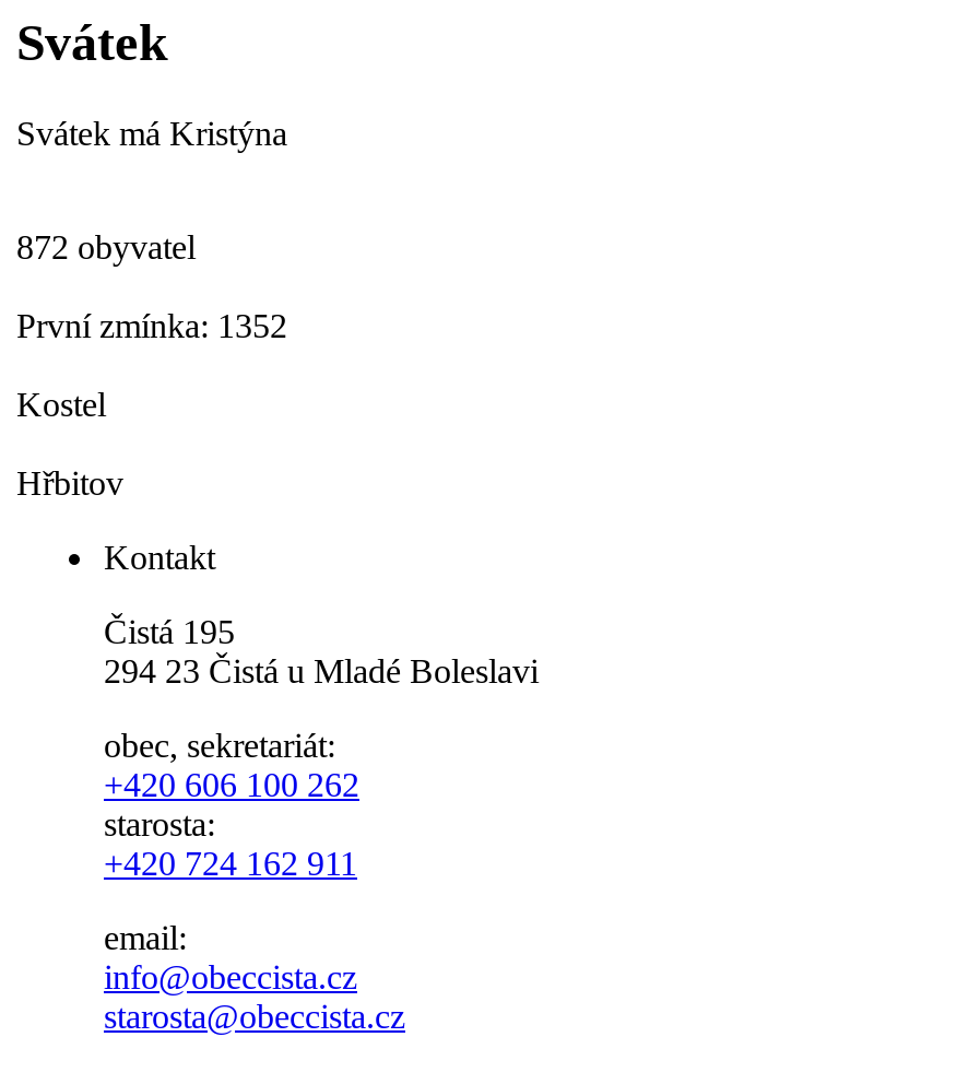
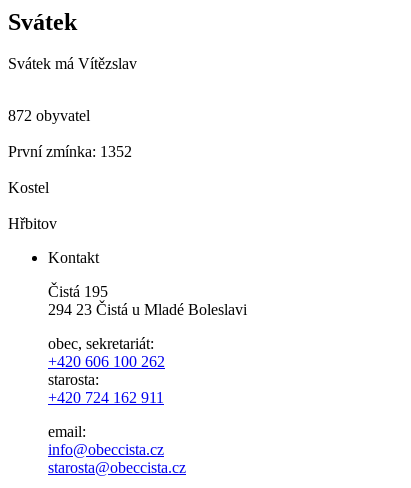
- Svátek má Kristýna
+ Svátek má Vítězslav
